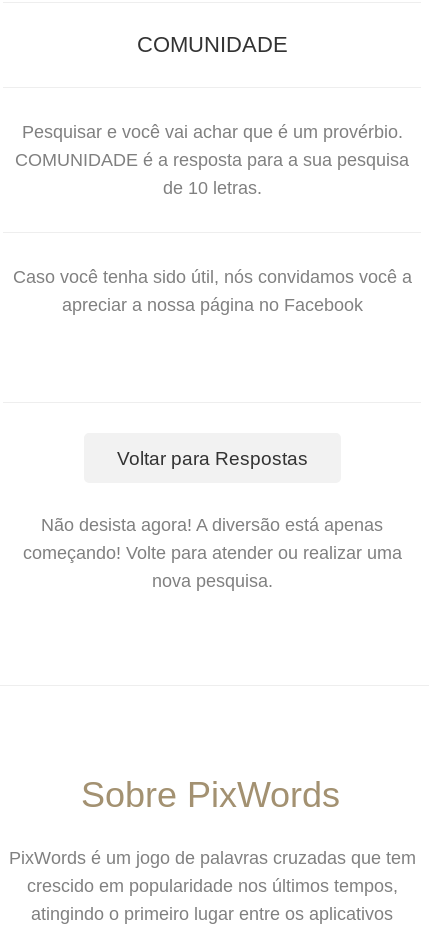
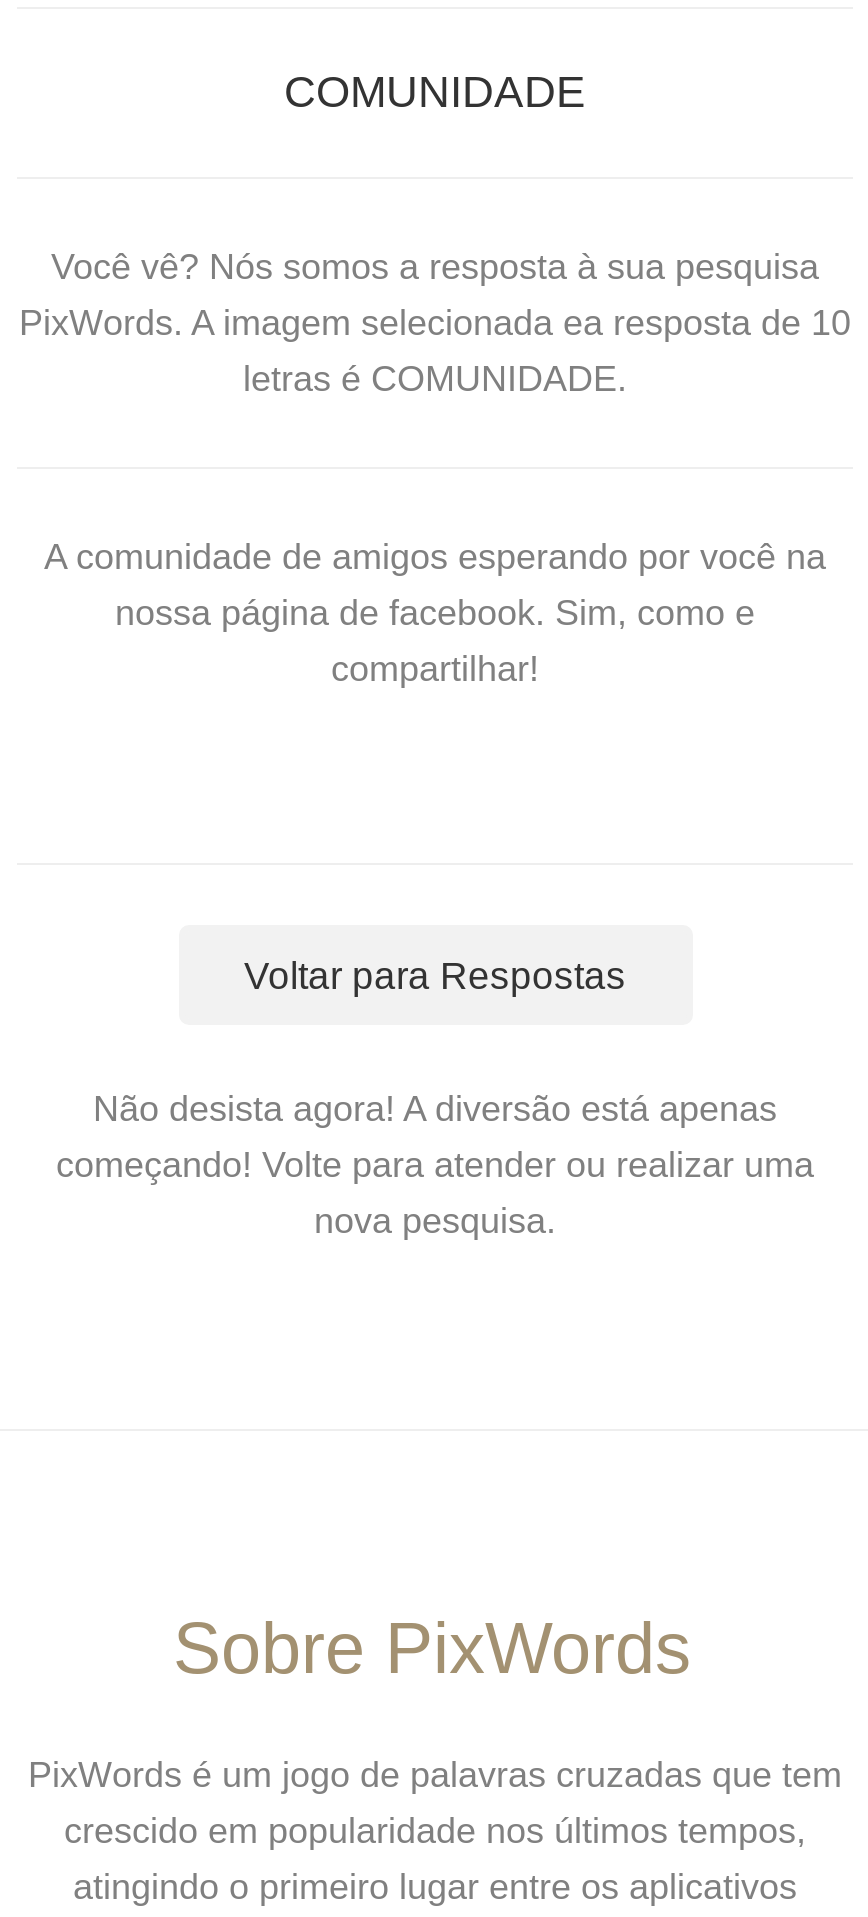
- Pesquisar e você vai achar que é um provérbio.
- COMUNIDADE é a resposta para a sua pesquisa
- de 10 letras.
+ Você vê? Nós somos a resposta à sua pesquisa
+ PixWords. A imagem selecionada ea resposta de 10
+ letras é COMUNIDADE.

- Caso você tenha sido útil, nós convidamos você a
- apreciar a nossa página no Facebook
+ A comunidade de amigos esperando por você na
+ nossa página de facebook. Sim, como e
+ compartilhar!
